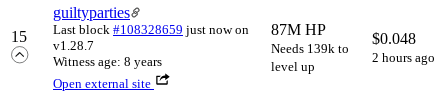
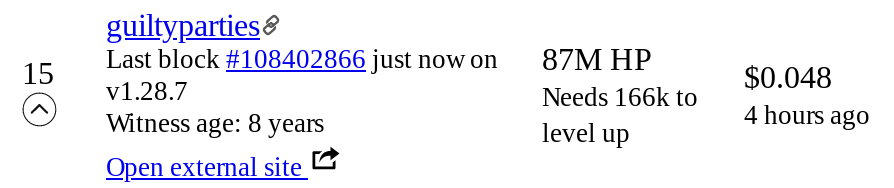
- Last block #108328659 just now on
+ Last block #108402866 just now on

- Needs 139k to
+ Needs 166k to

- 2 hours ago
+ 4 hours ago
